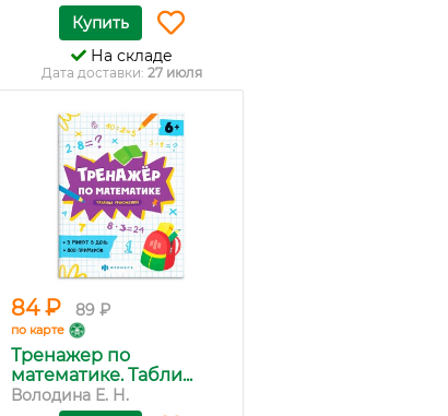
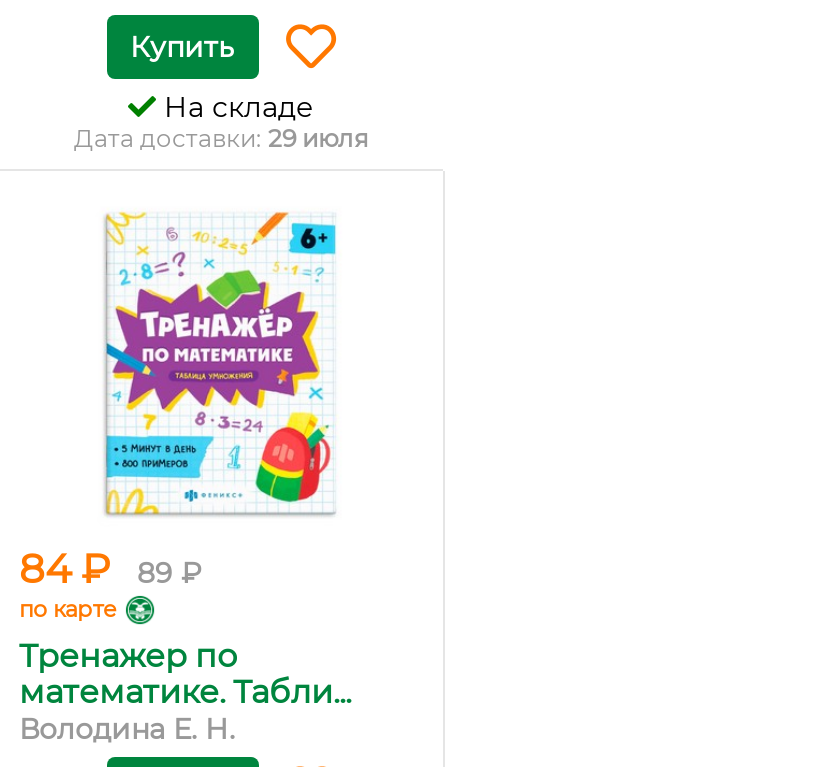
- Дата доставки: 27 июля
+ Дата доставки: 29 июля
